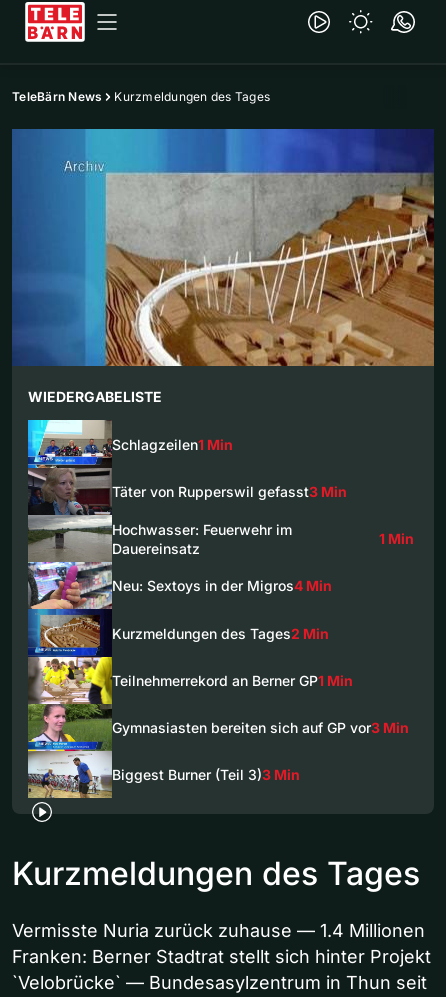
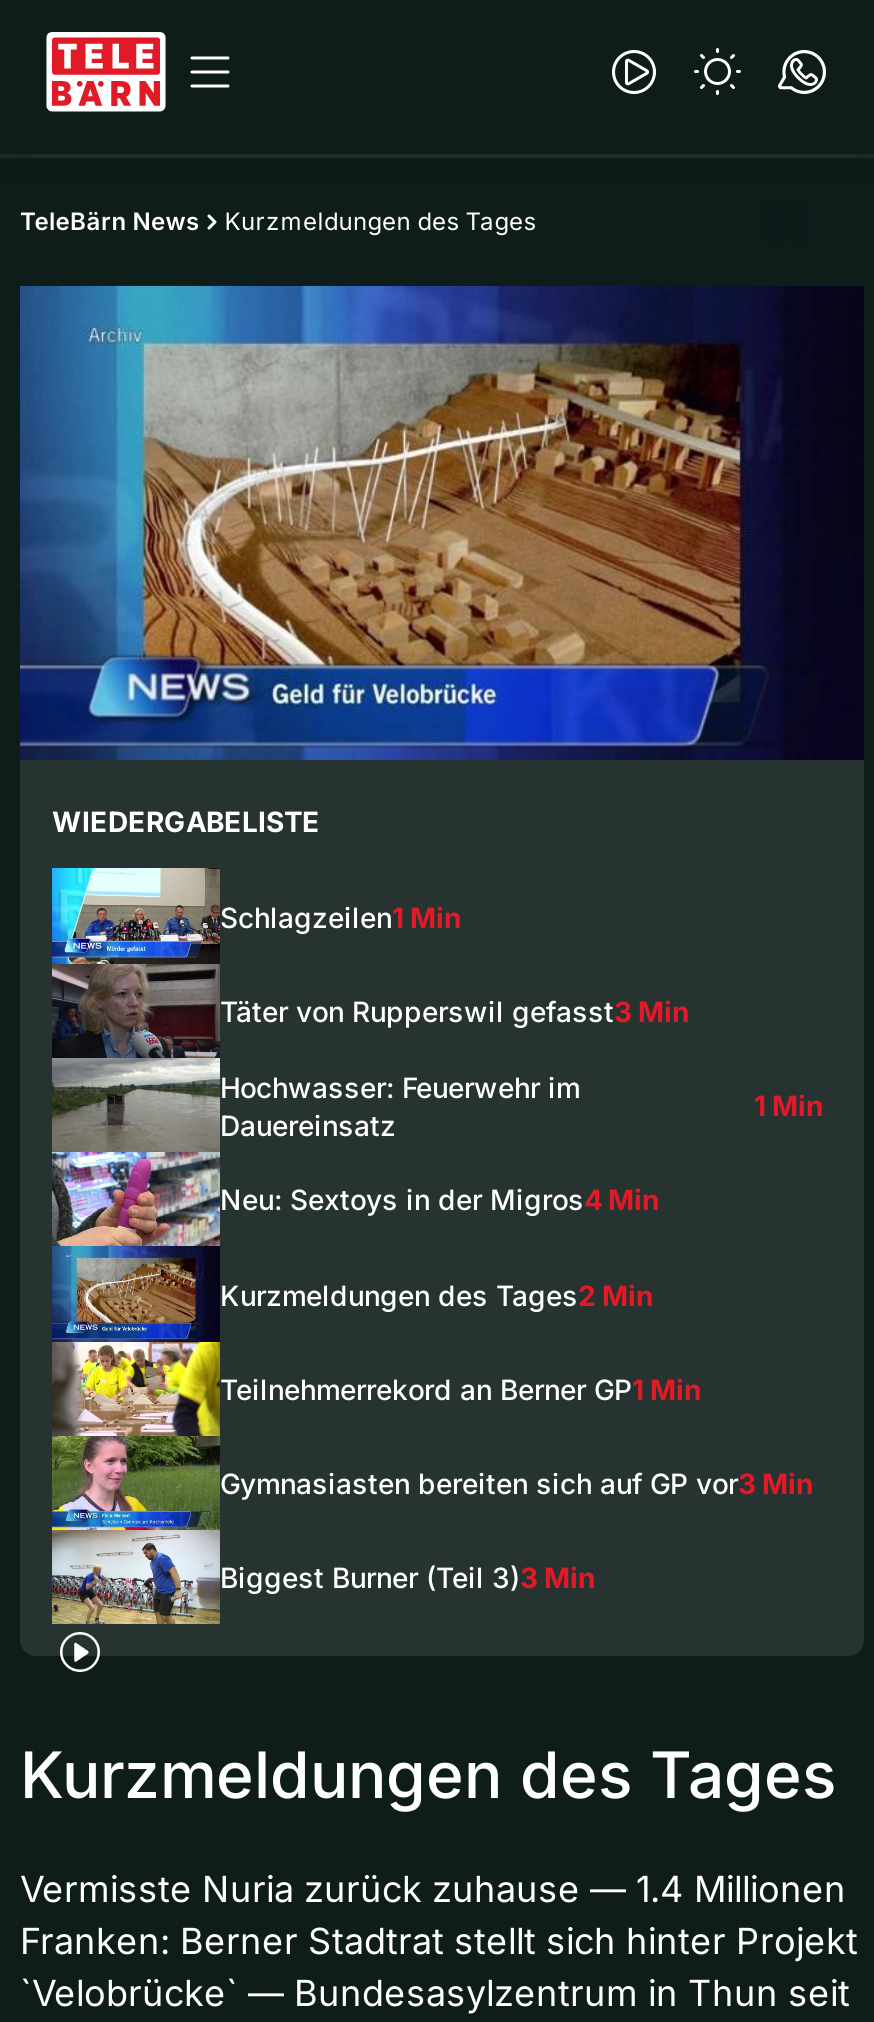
- [image]
+ [image]
